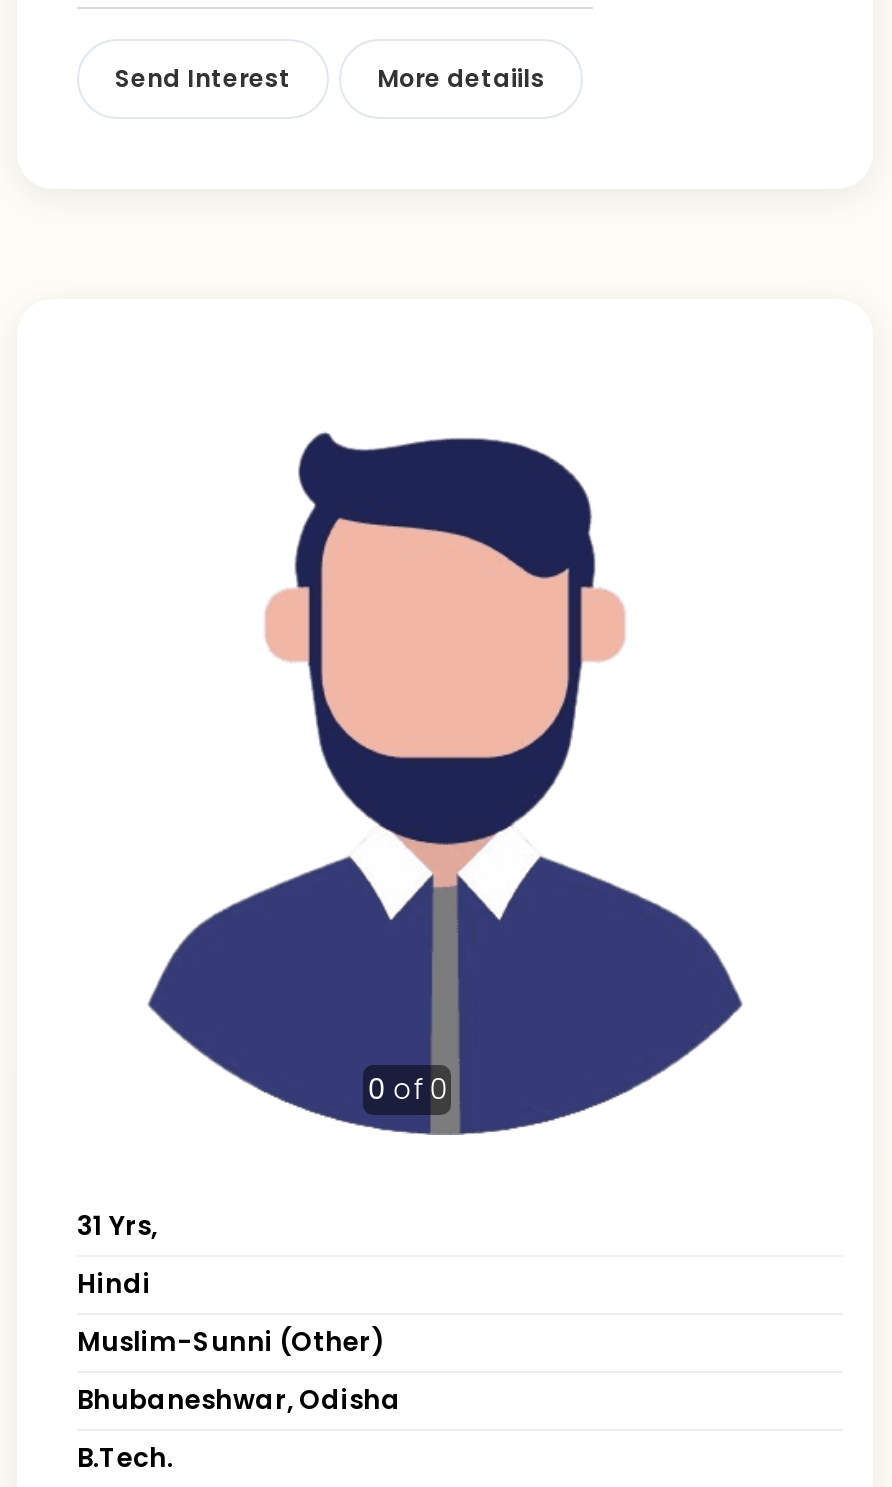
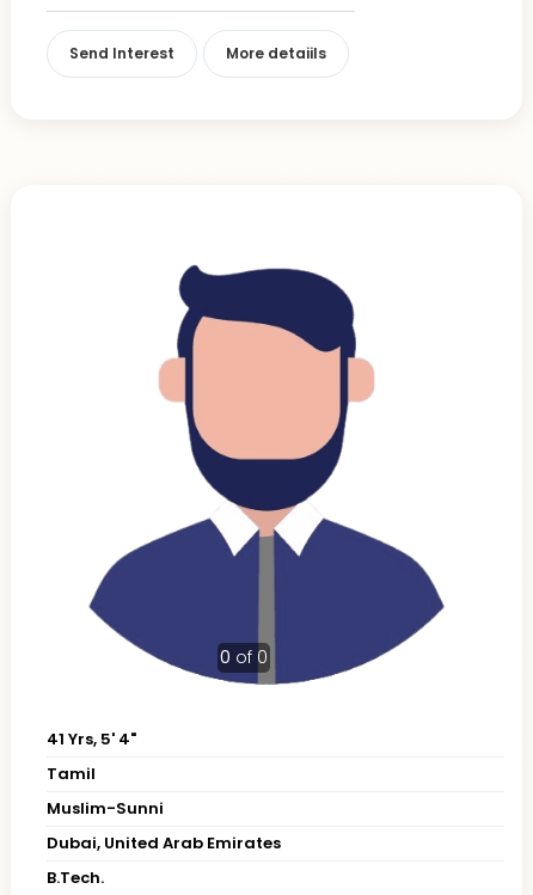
- 31 Yrs,
+ 41 Yrs, 5' 4"

- Hindi
+ Tamil

- Muslim-Sunni (Other)
+ Muslim-Sunni

- Bhubaneshwar, Odisha
+ Dubai, United Arab Emirates
